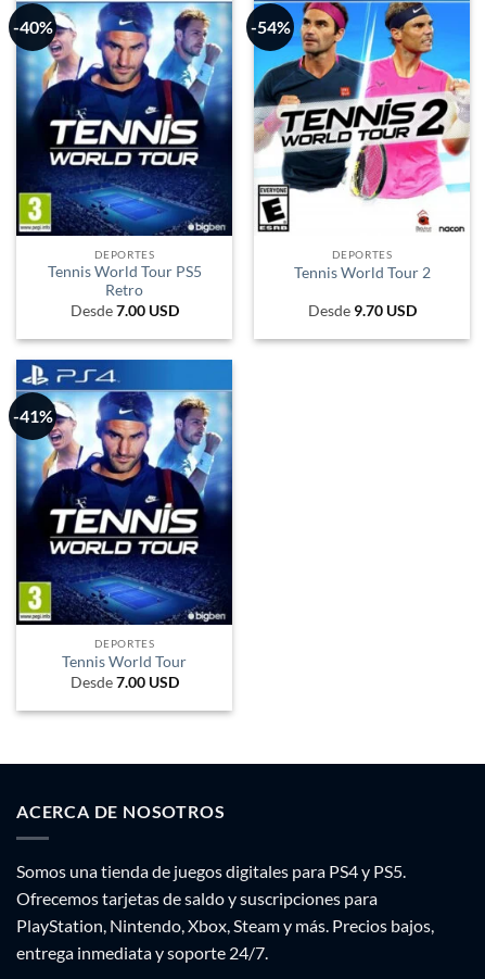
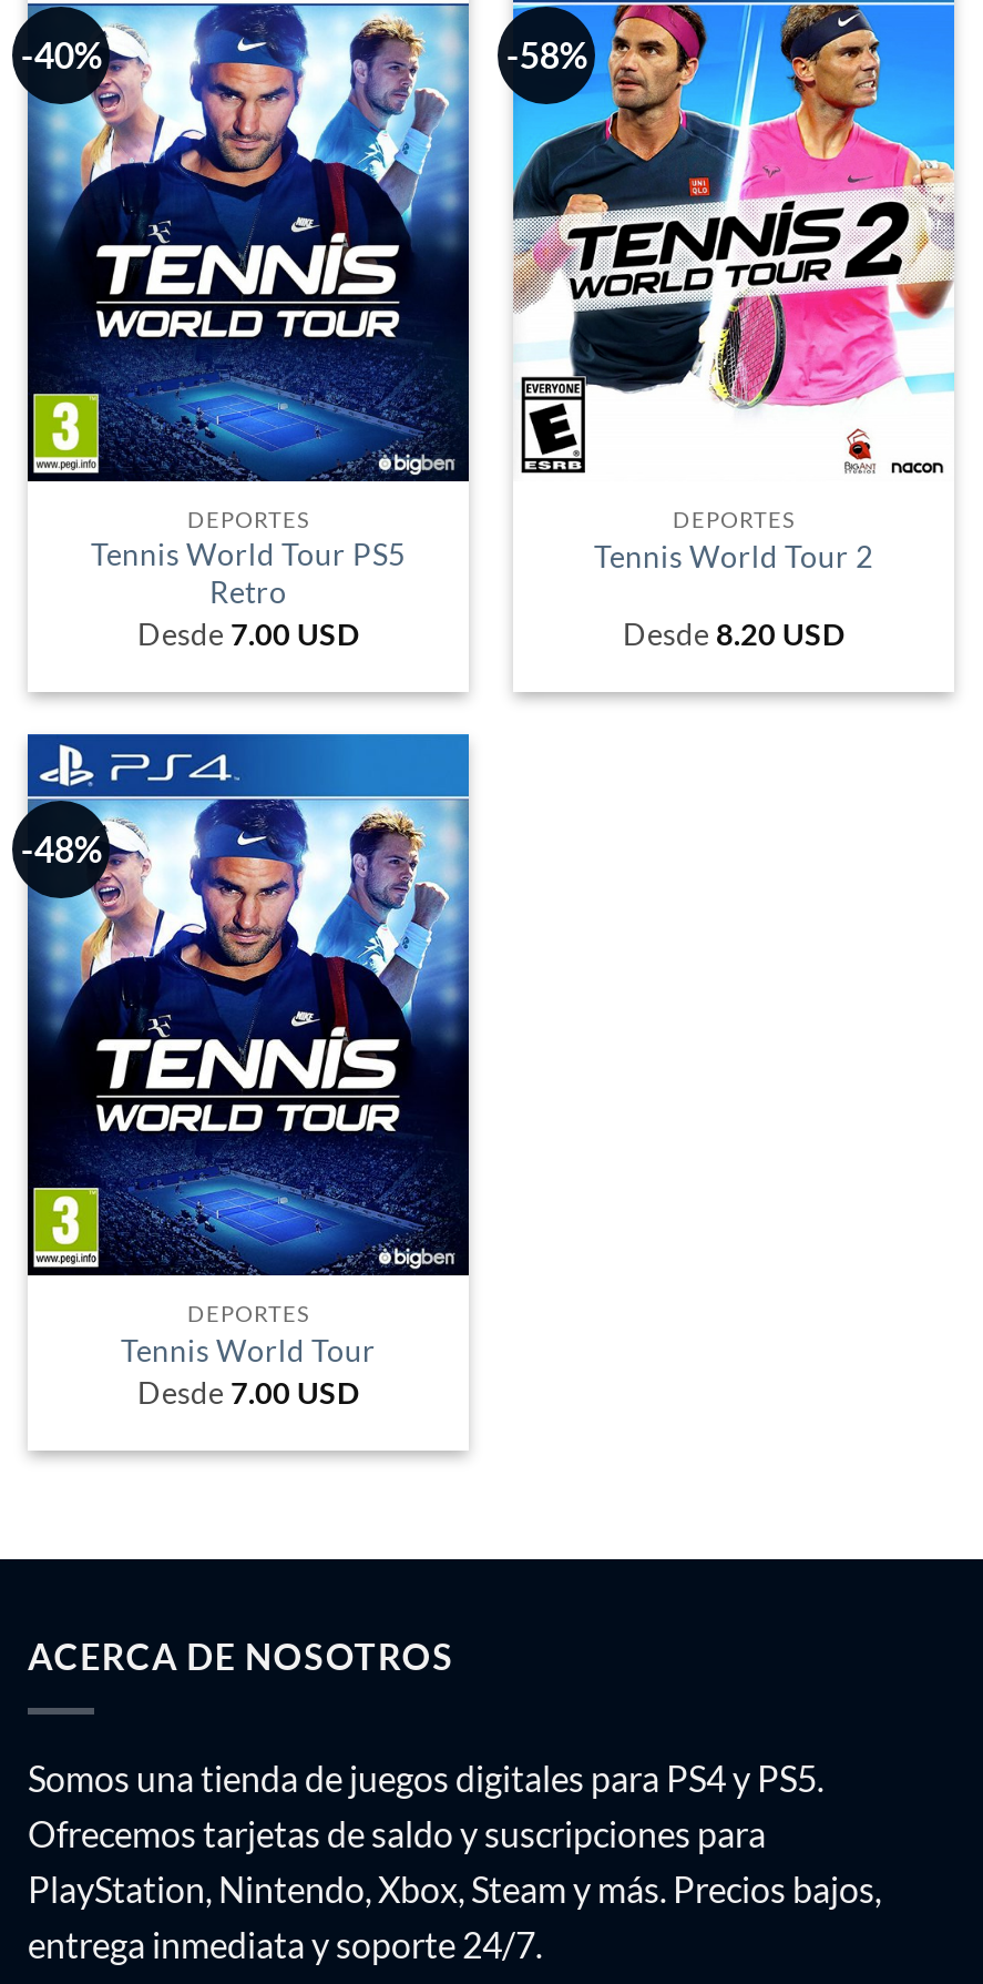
- -54%
+ -58%

- Desde 9.70 USD
+ Desde 8.20 USD

- -41%
+ -48%
